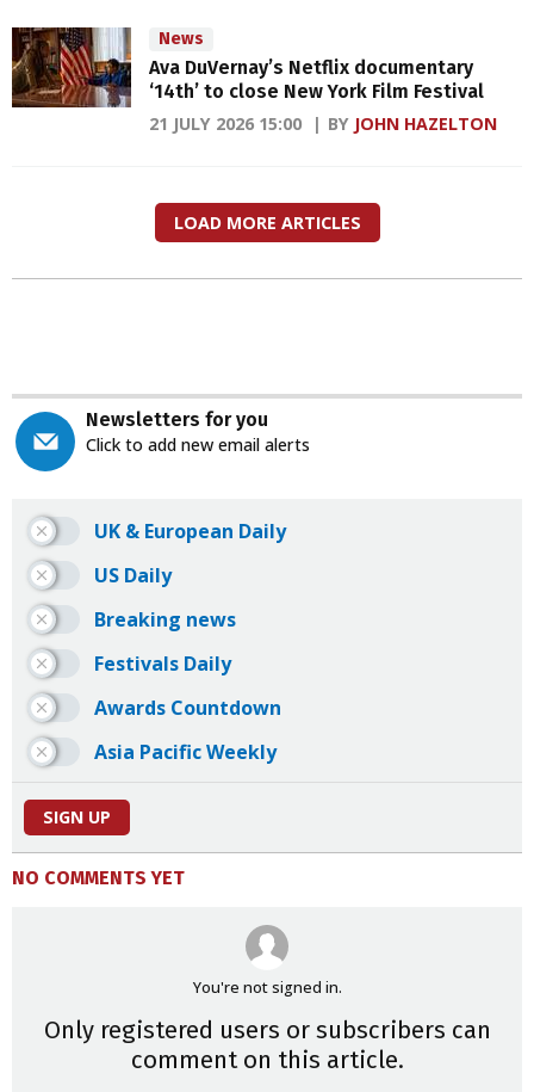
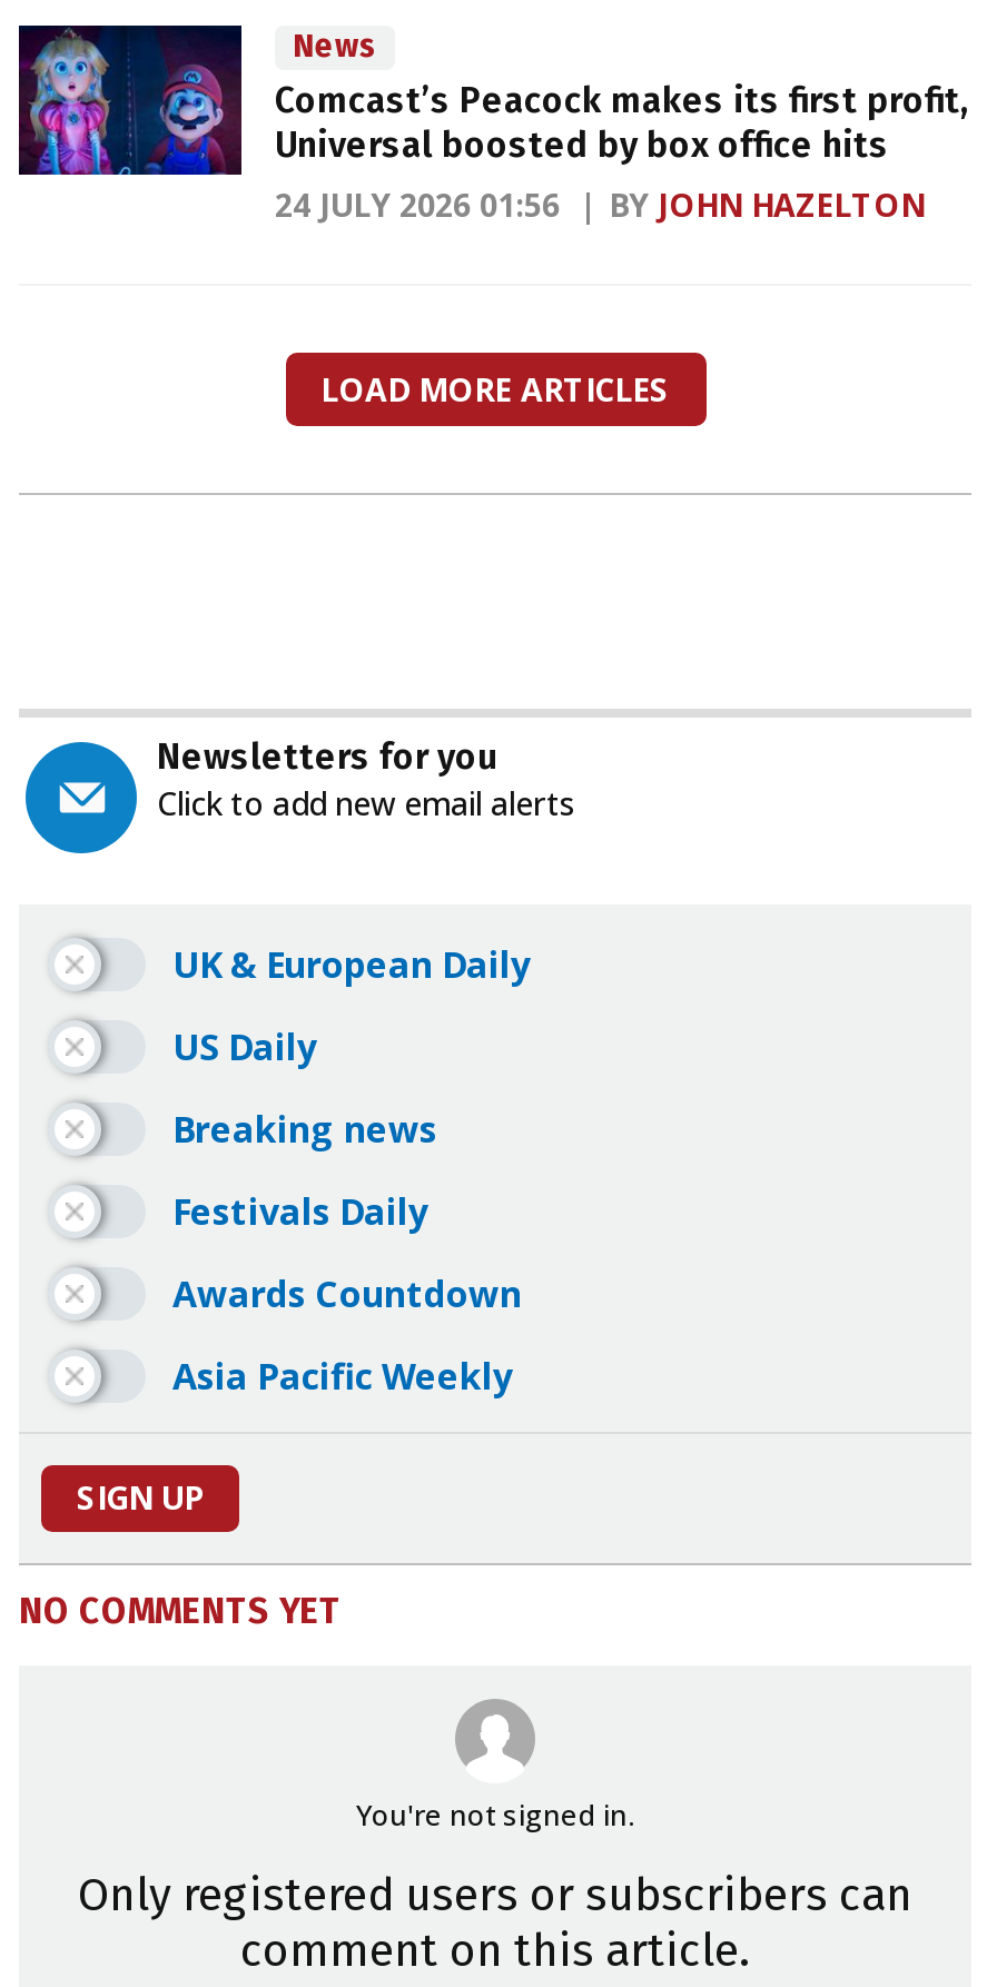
- [image]
- Ava DuVernay’s Netflix documentary
- ‘14th’ to close New York Film Festival
- 21 JULY 2026 15:00
+ [image]
+ Comcast’s Peacock makes its first profit,
+ Universal boosted by box office hits
+ 24 JULY 2026 01:56
